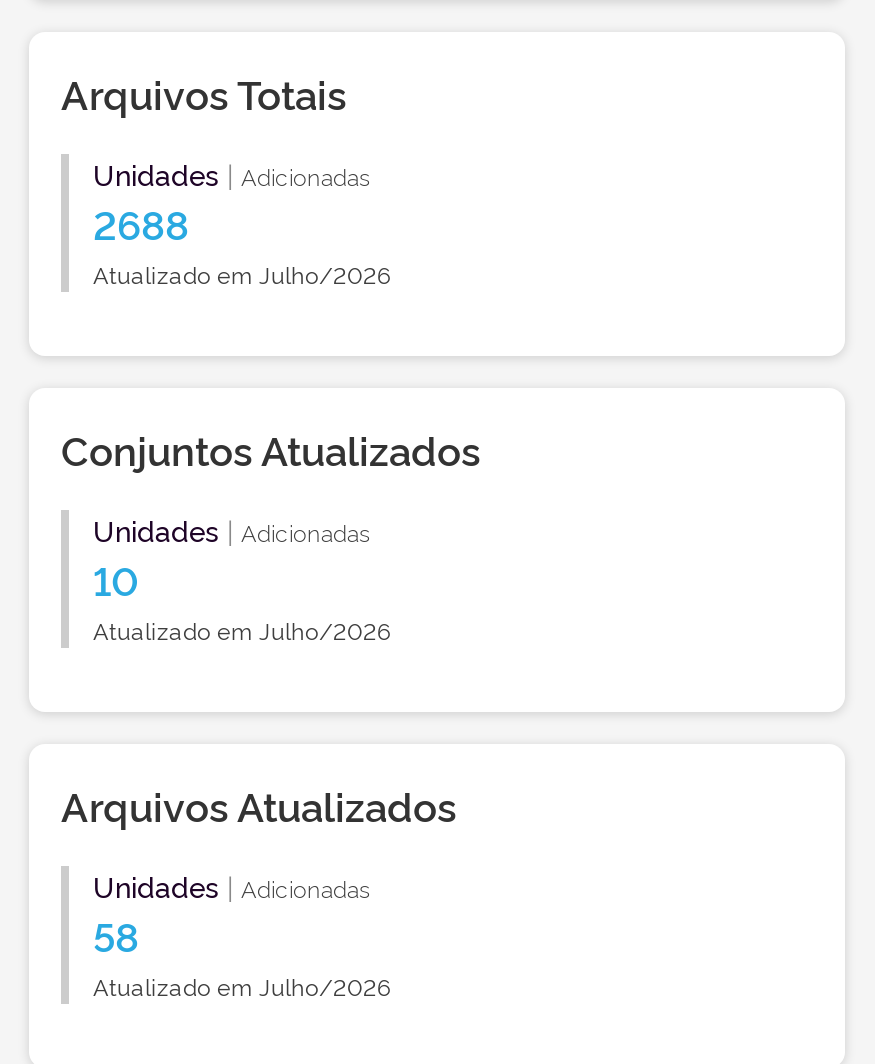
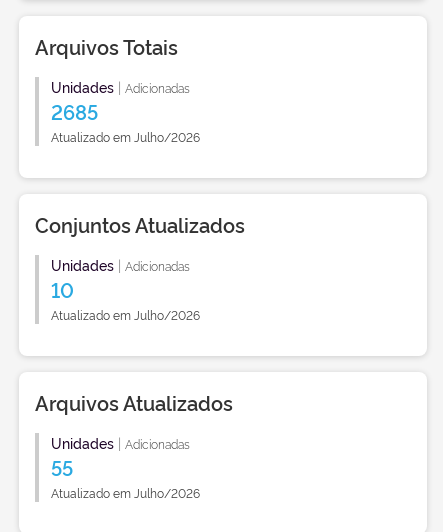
- 2688
+ 2685

- 58
+ 55
